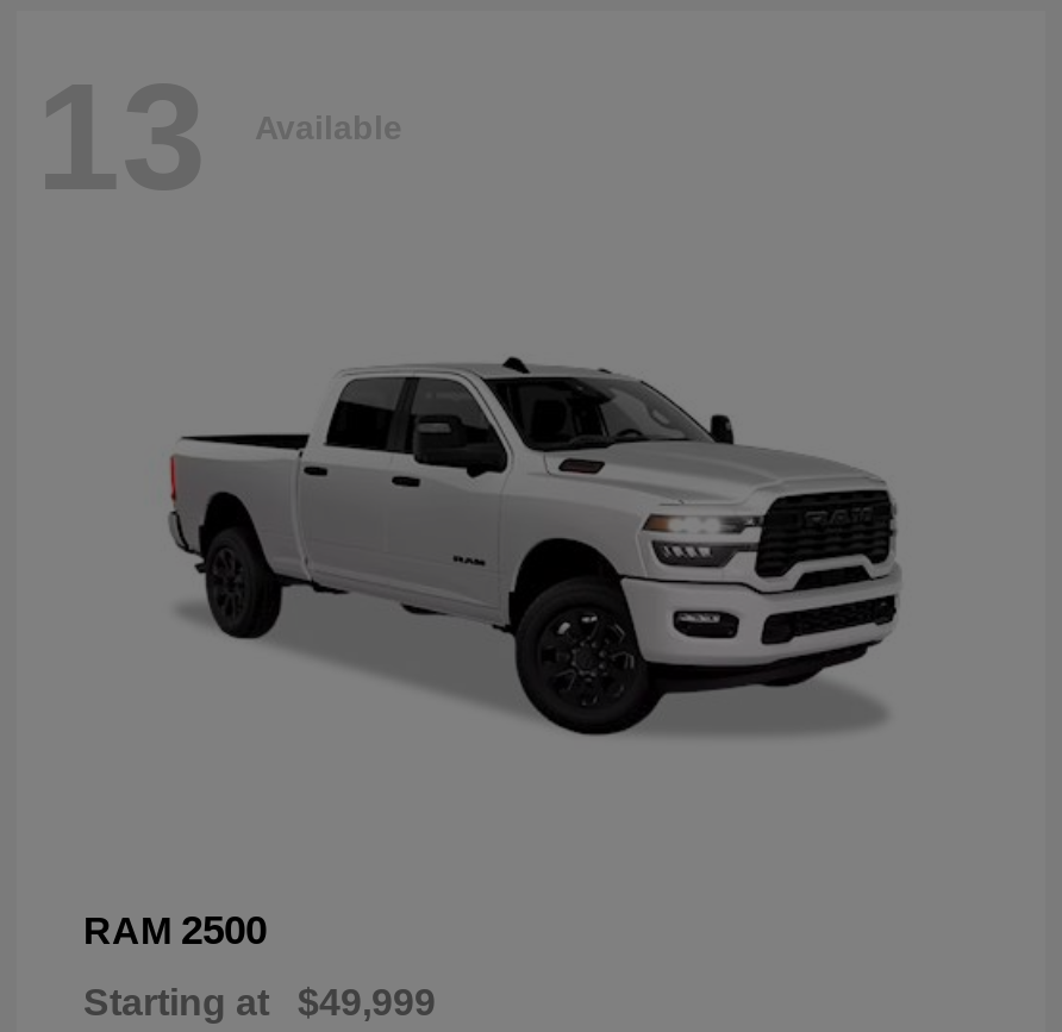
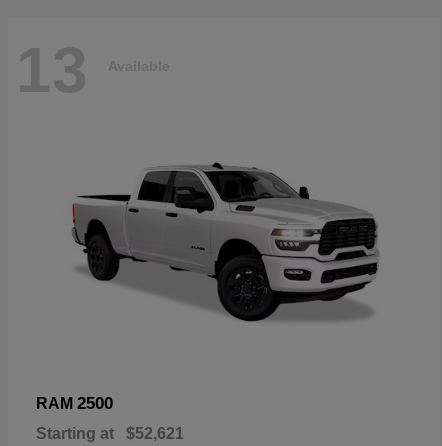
- Starting at $49,999
+ Starting at $52,621
